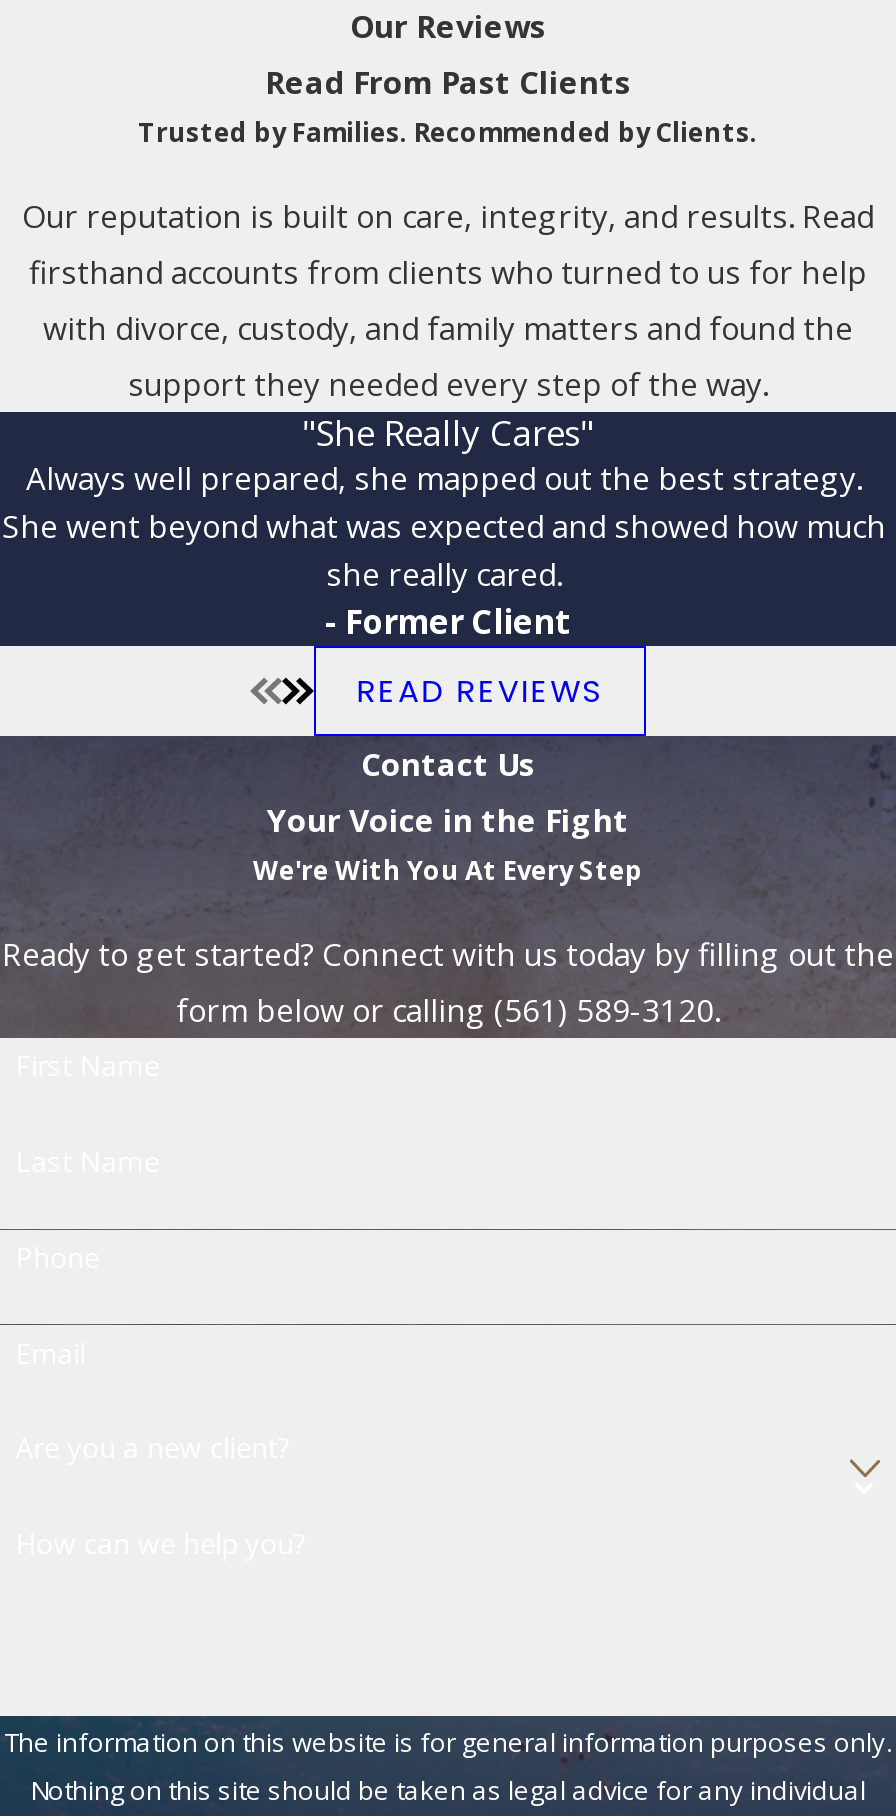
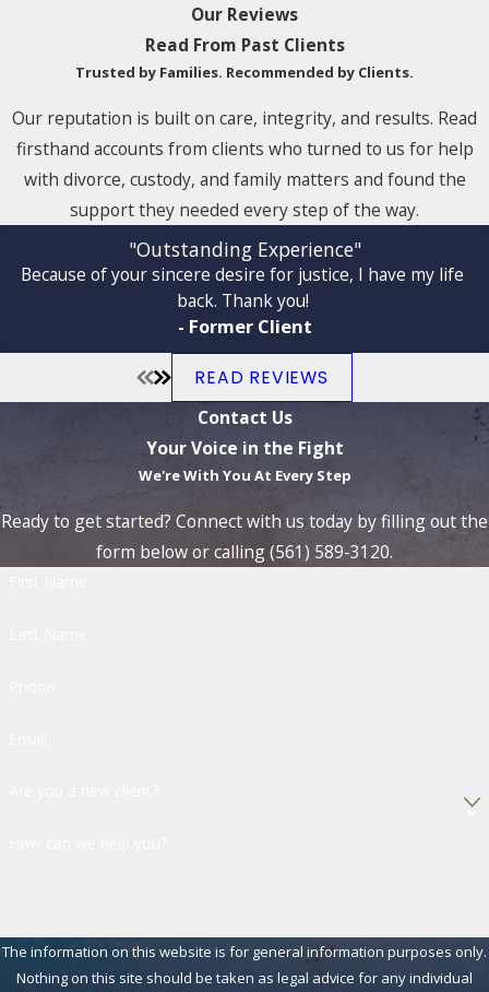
- "She Really Cares"
- Always well prepared, she mapped out the best strategy.
- She went beyond what was expected and showed how much
- she really cared.
+ "Outstanding Experience"
+ Because of your sincere desire for justice, I have my life
+ back. Thank you!
